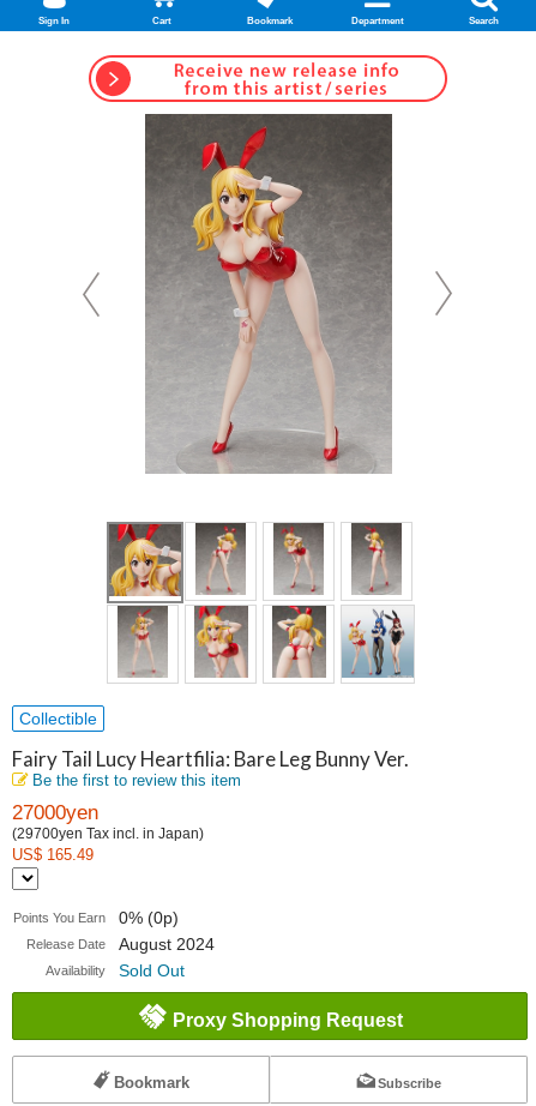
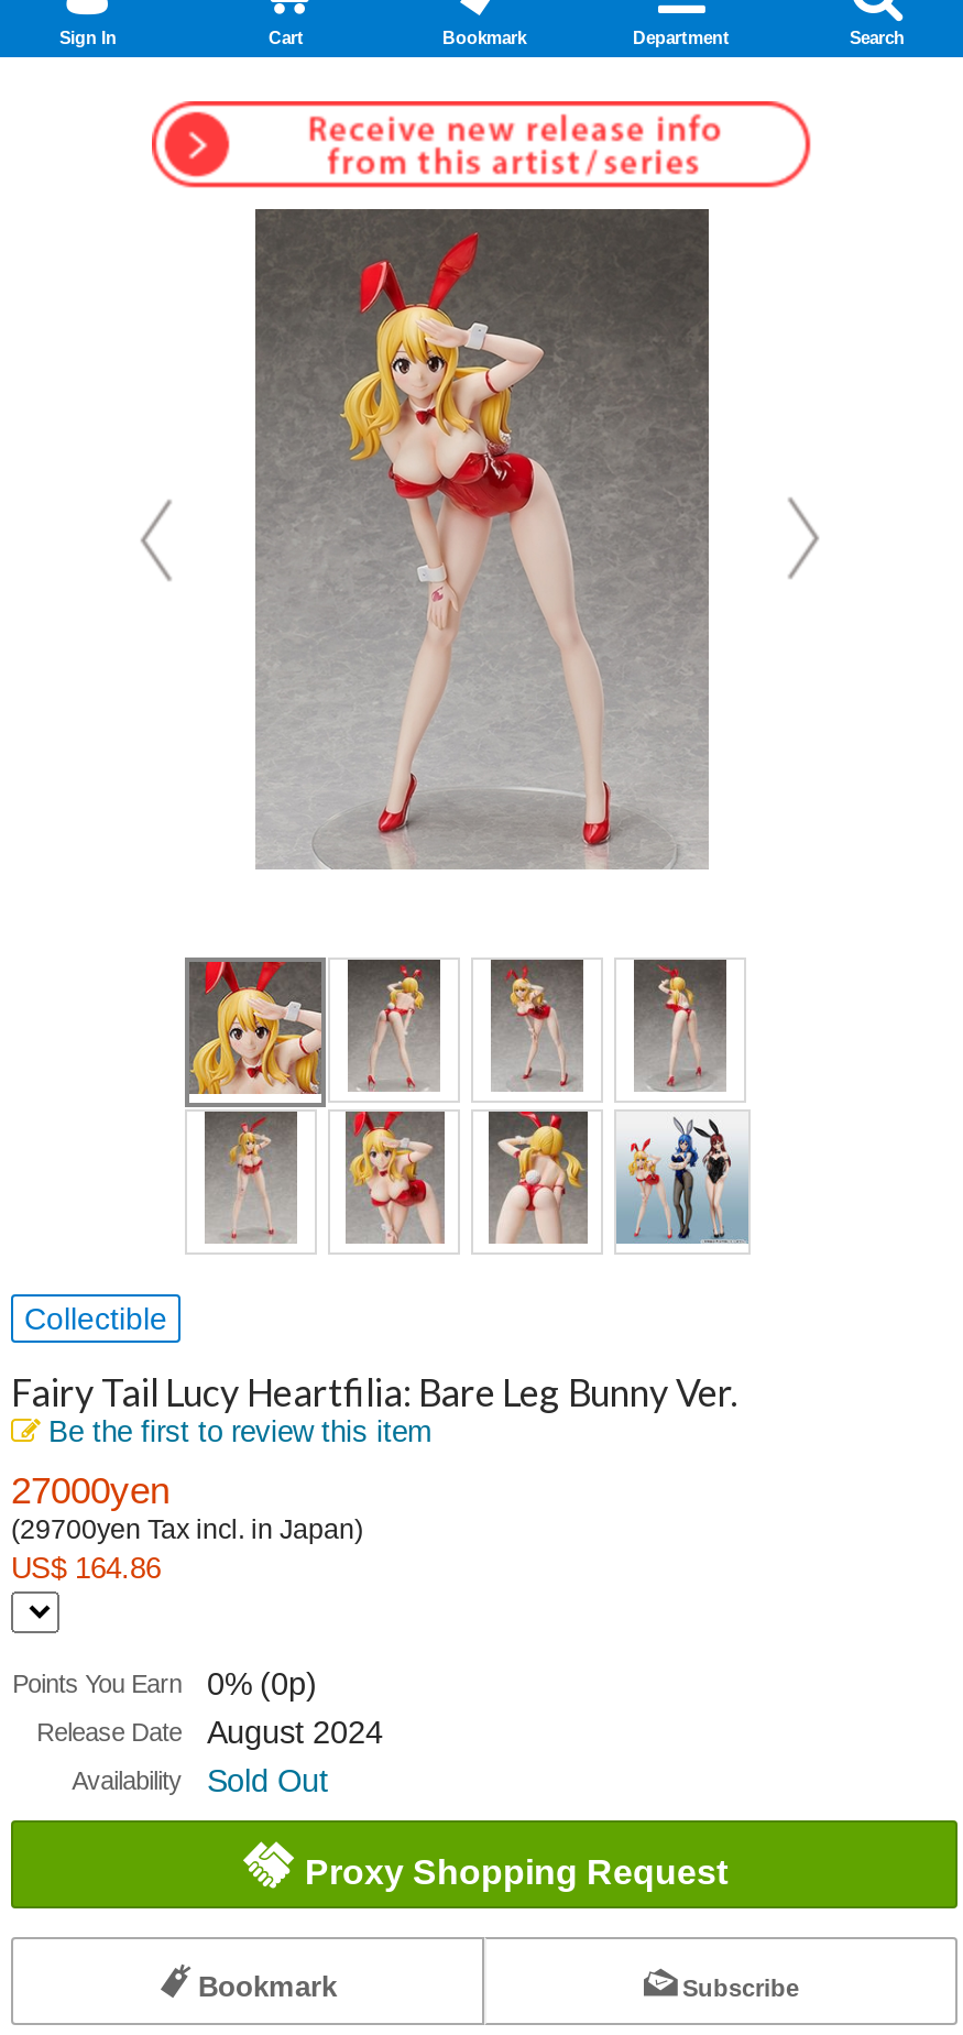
- US$ 165.49
+ US$ 164.86
